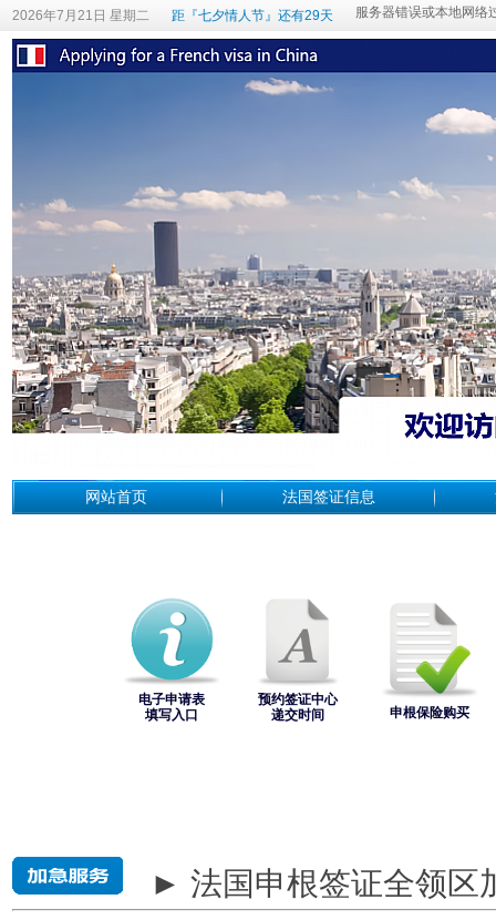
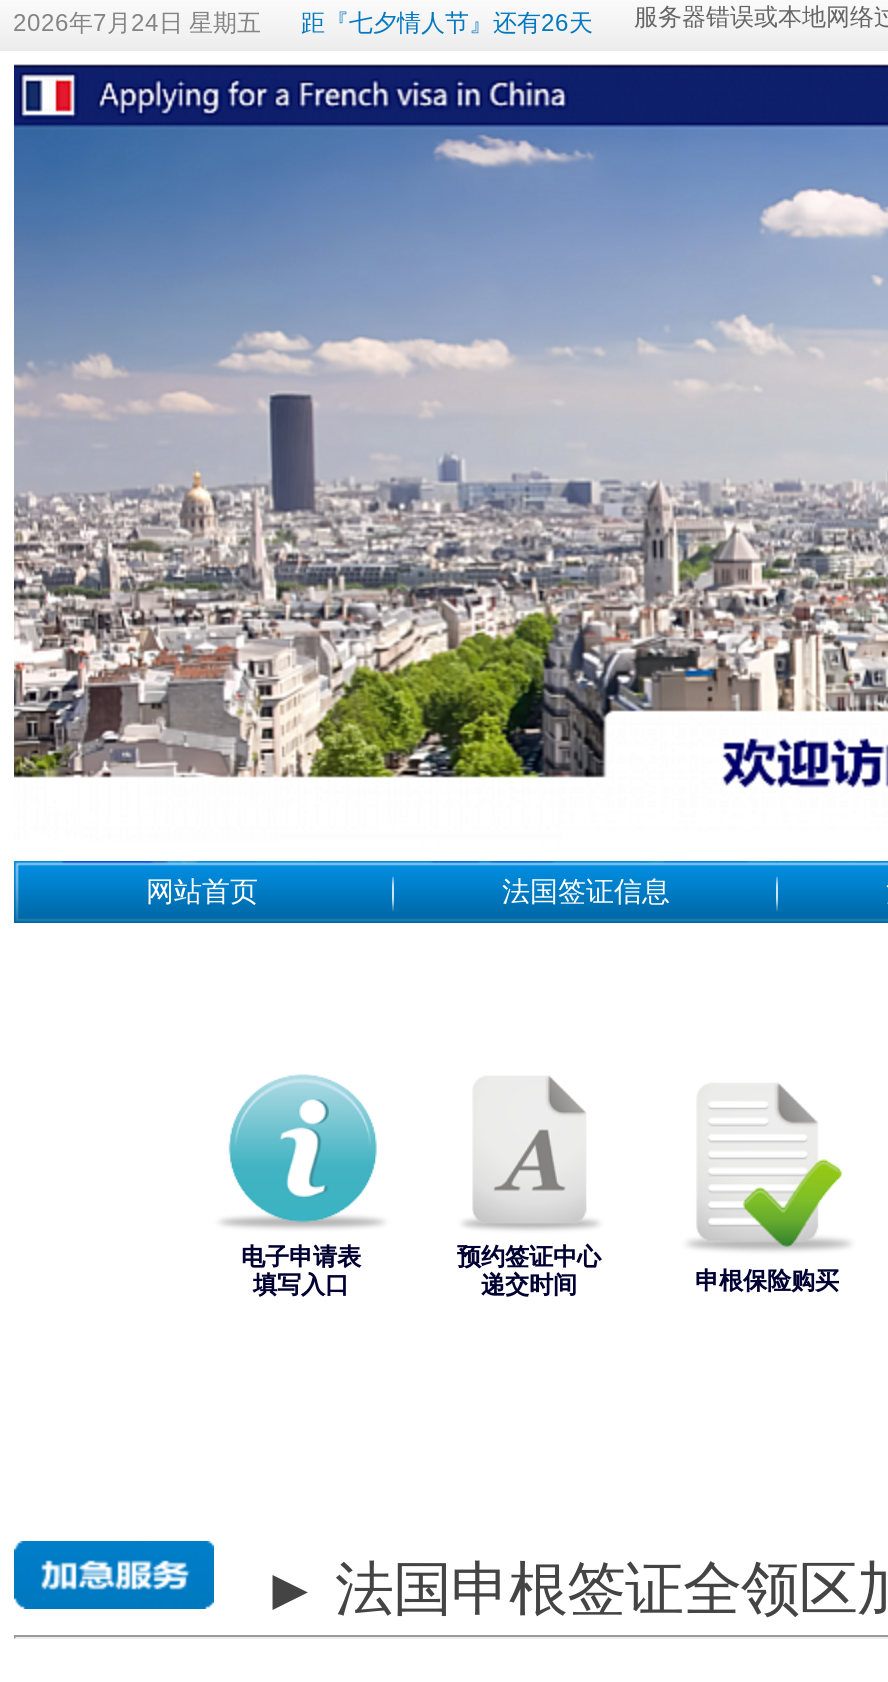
- 2026年7月21日 星期二
+ 2026年7月24日 星期五

- 距『七夕情人节』还有29天
+ 距『七夕情人节』还有26天
